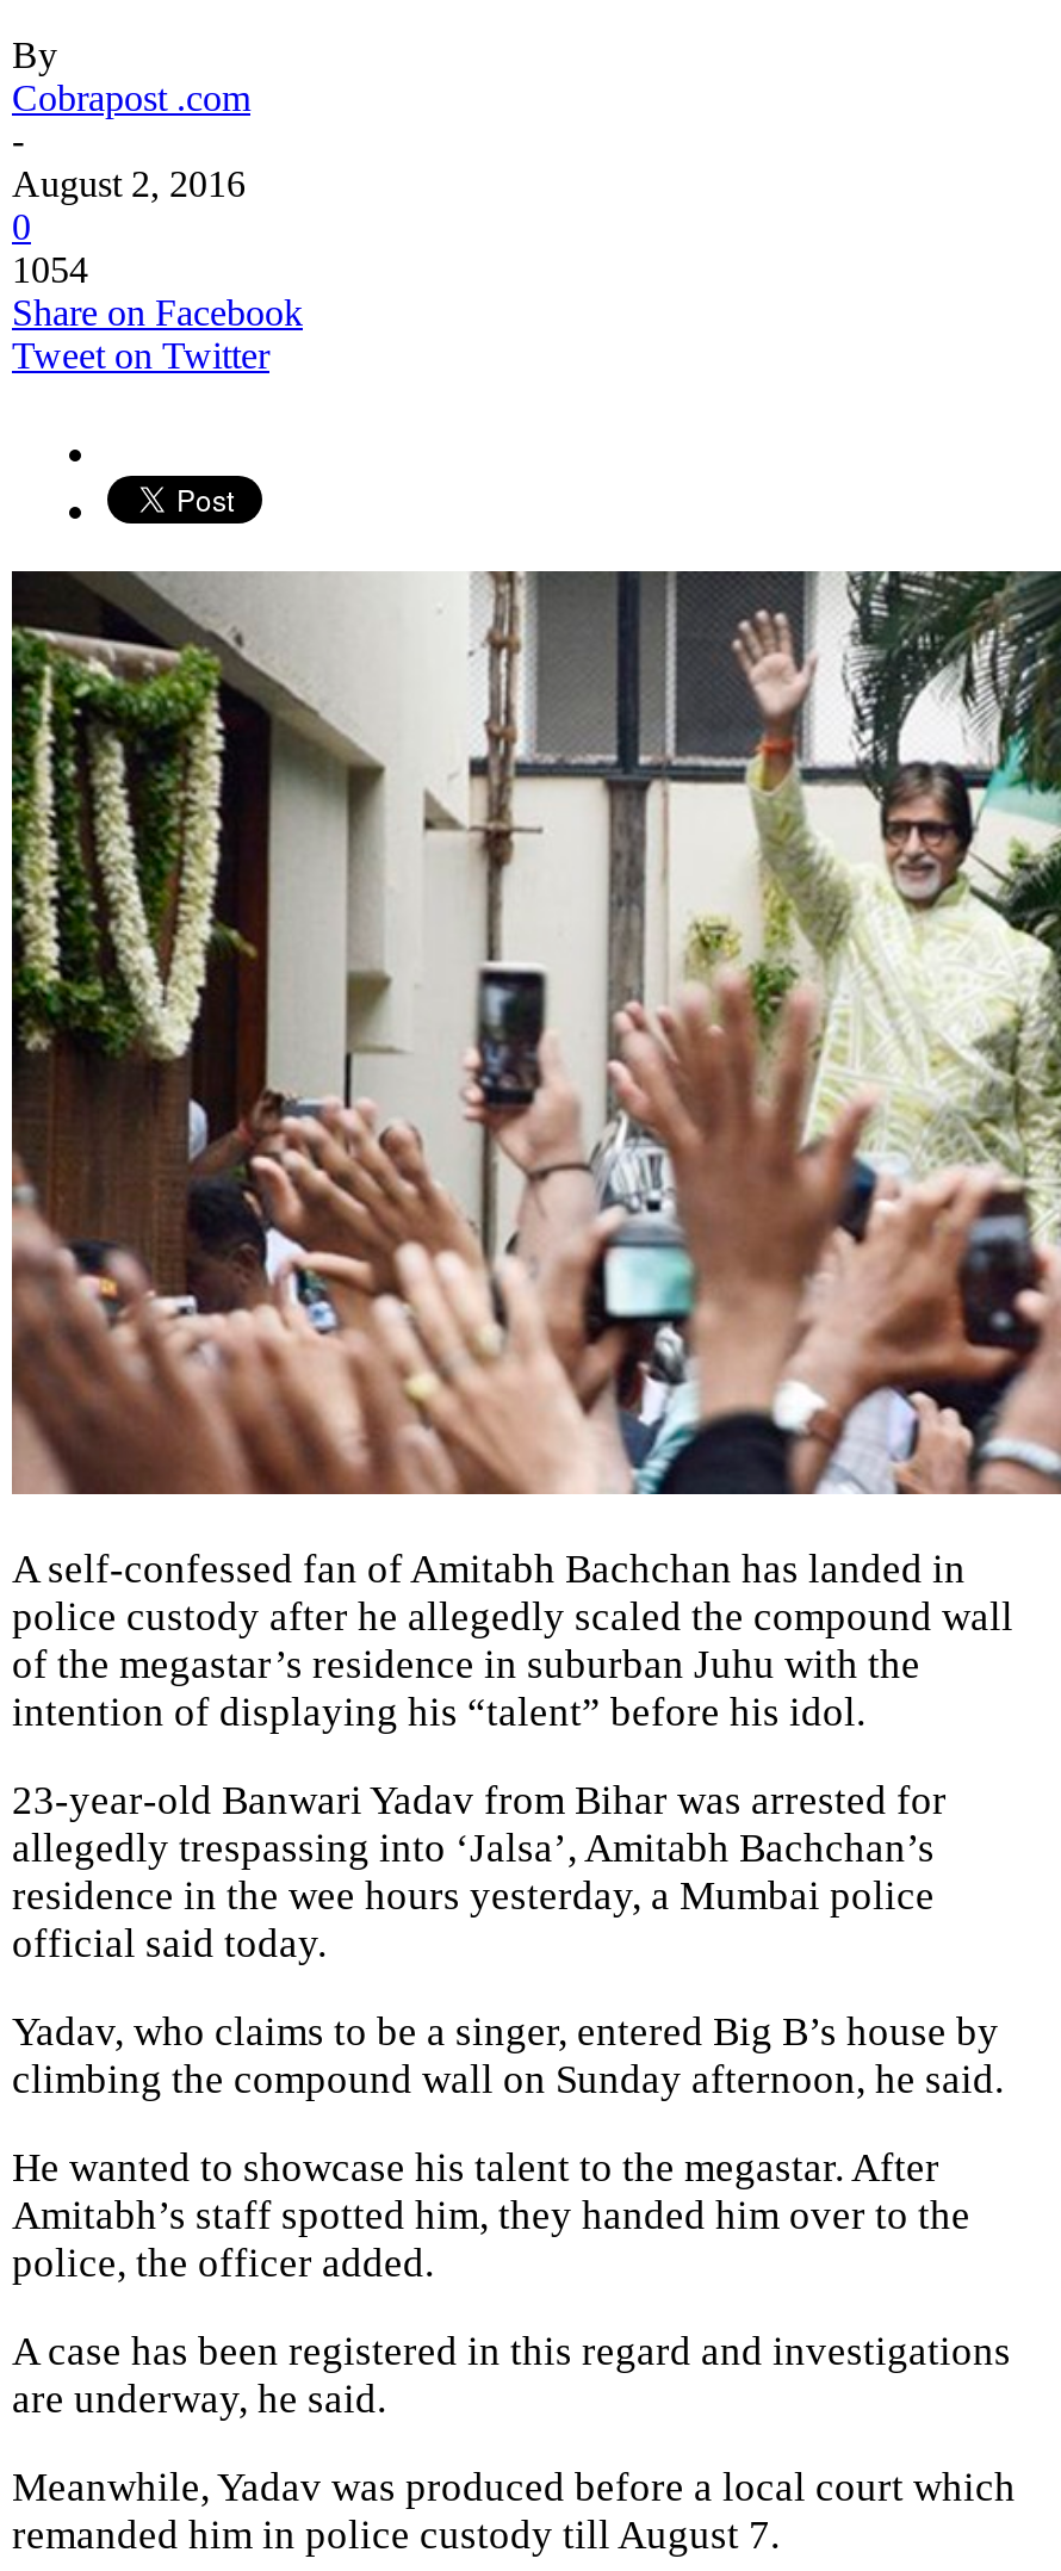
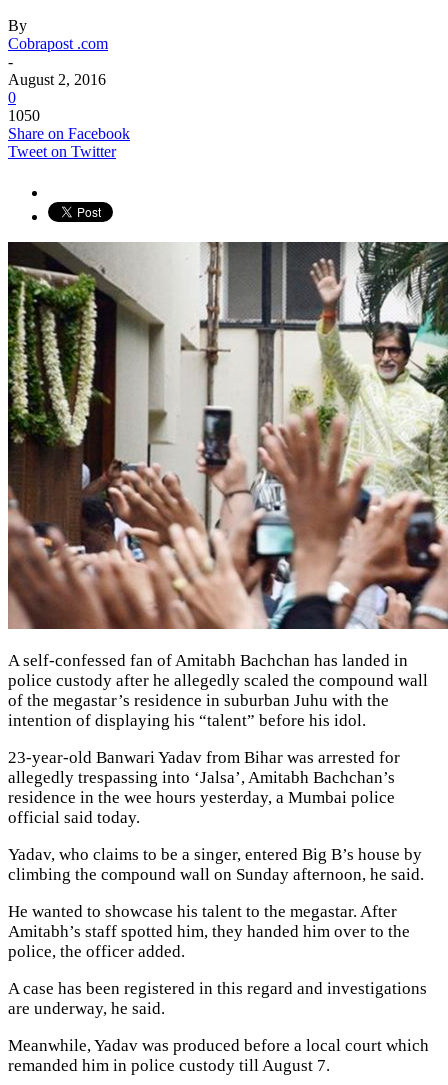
- 1054
+ 1050
